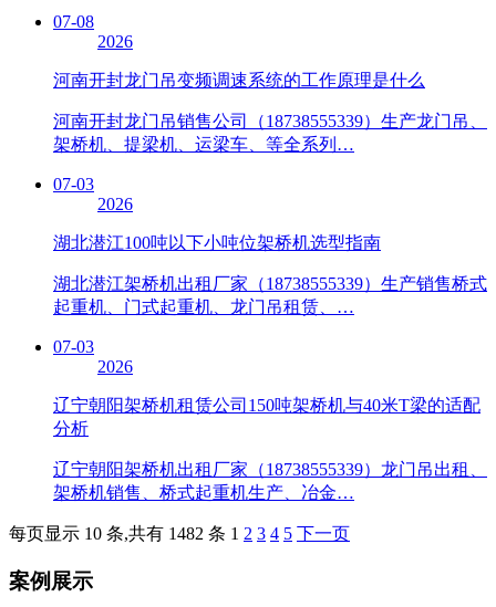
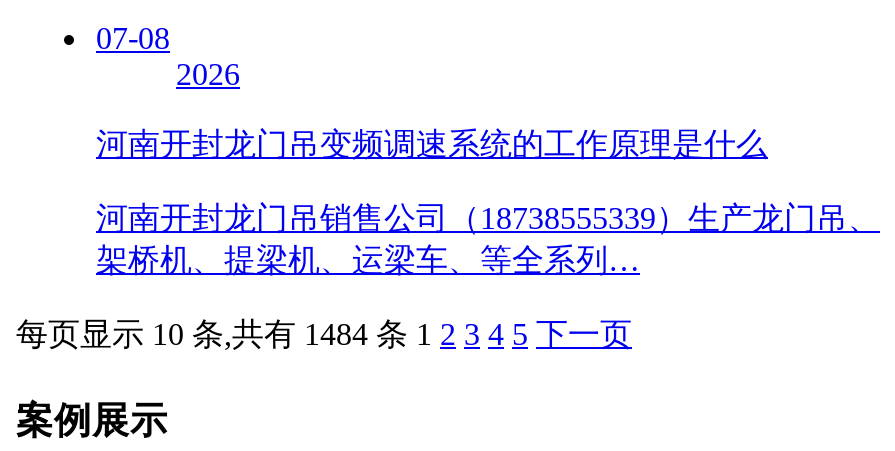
- 07-03
- 2026
- 湖北潜江100吨以下小吨位架桥机选型指南
- 湖北潜江架桥机出租厂家（18738555339）生产销售桥式
- 起重机、门式起重机、龙门吊租赁、…
- 07-03
- 2026
- 辽宁朝阳架桥机租赁公司150吨架桥机与40米T梁的适配
- 分析
- 辽宁朝阳架桥机出租厂家（18738555339）龙门吊出租、
- 架桥机销售、桥式起重机生产、冶金…
- 每页显示 10 条,共有 1482 条 1 2 3 4 5 下一页
+ 每页显示 10 条,共有 1484 条 1 2 3 4 5 下一页
